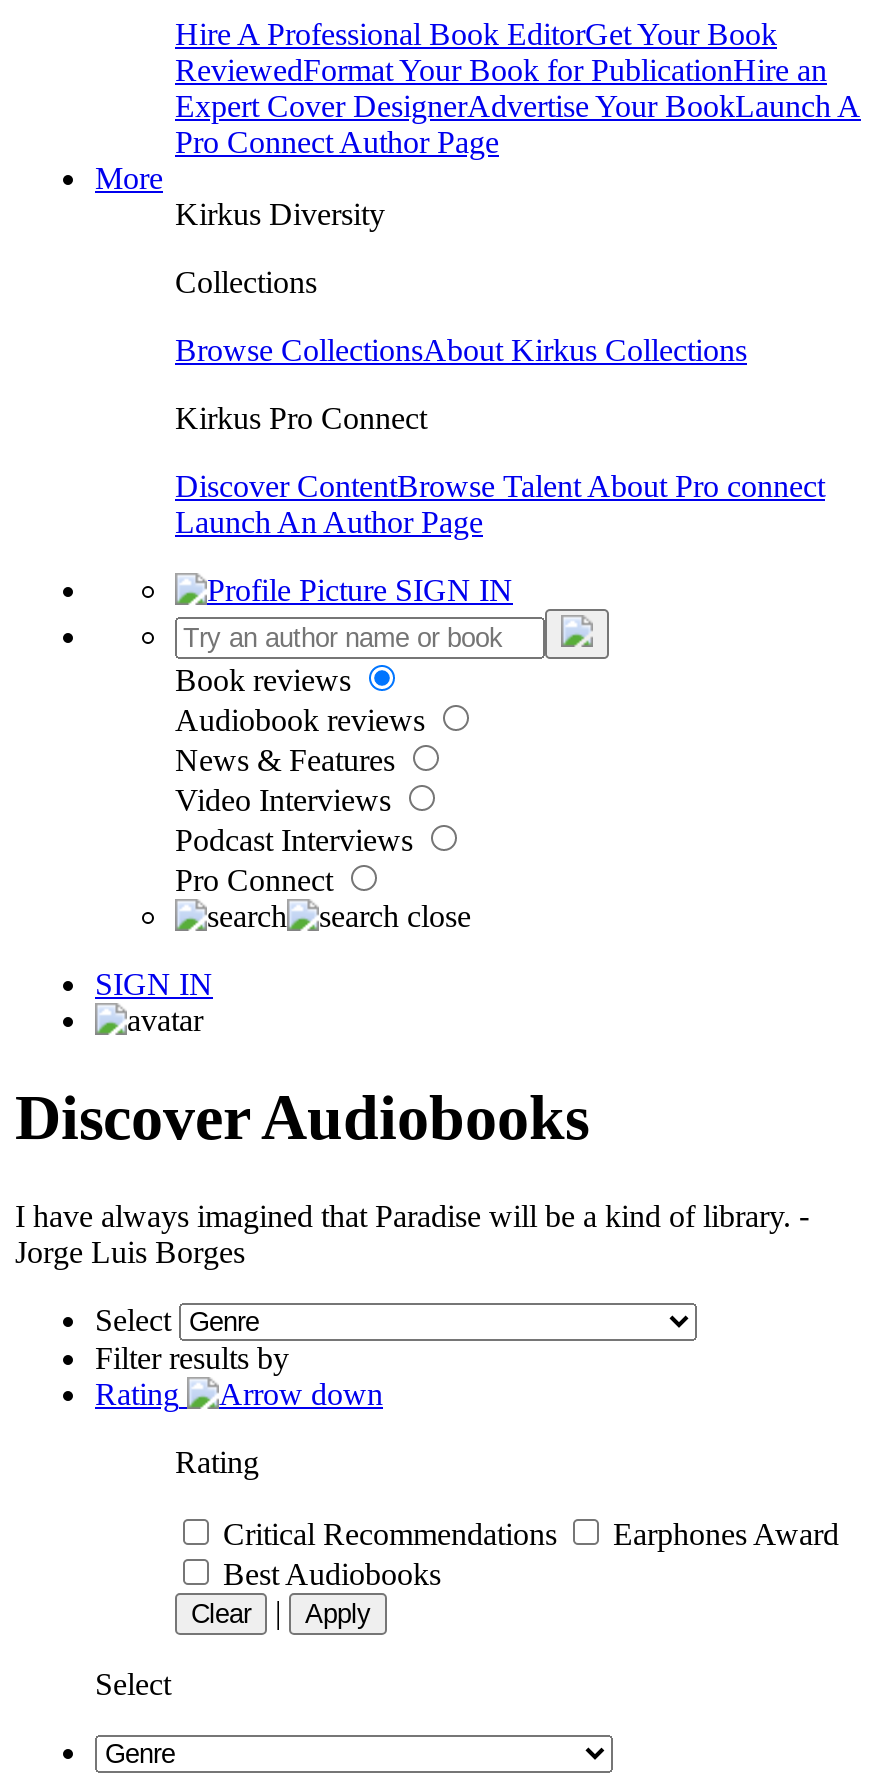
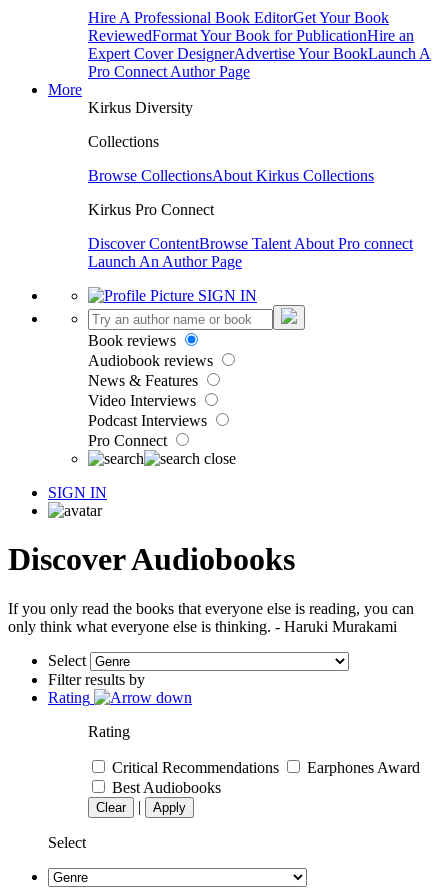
- I have always imagined that Paradise will be a kind of library. -
- Jorge Luis Borges
+ If you only read the books that everyone else is reading, you can
+ only think what everyone else is thinking. - Haruki Murakami
